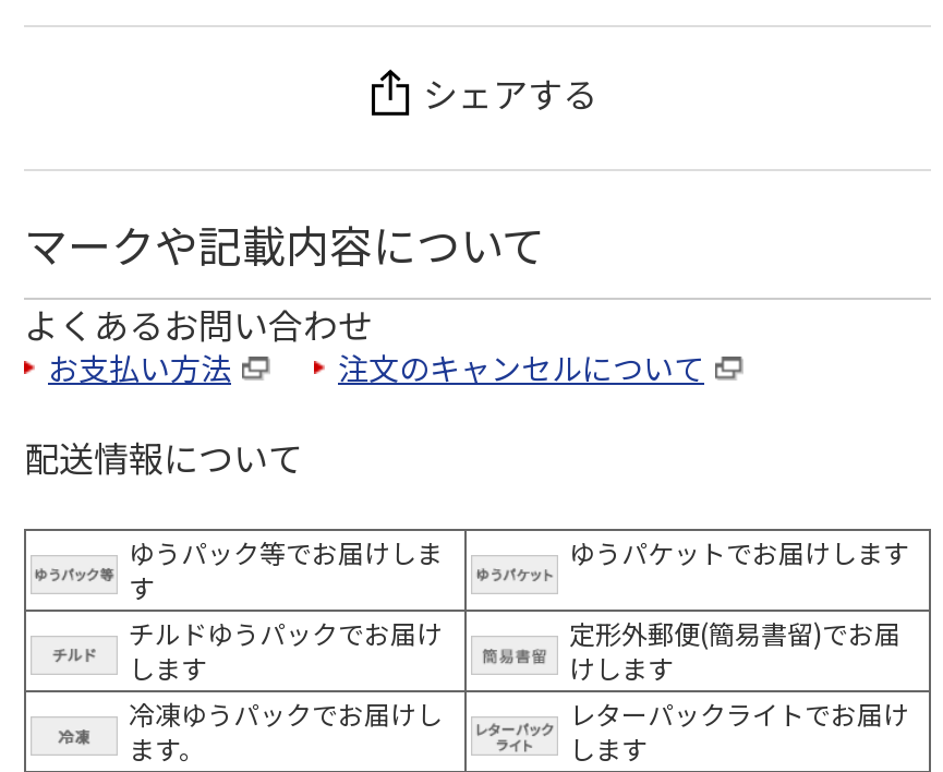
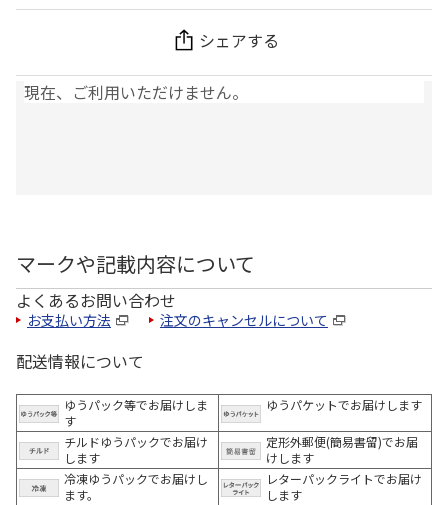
+ 現在、ご利用いただけません。
